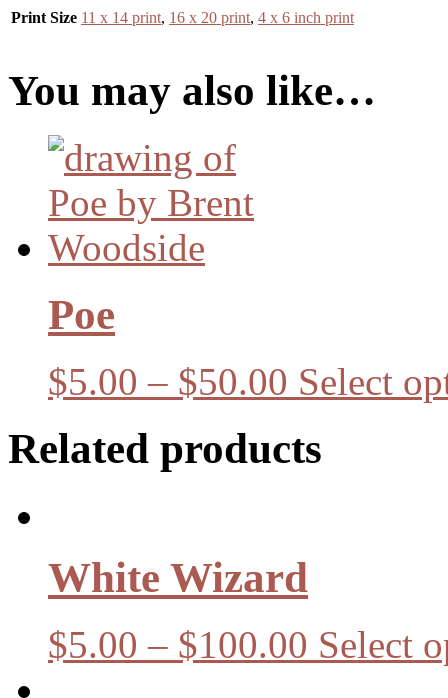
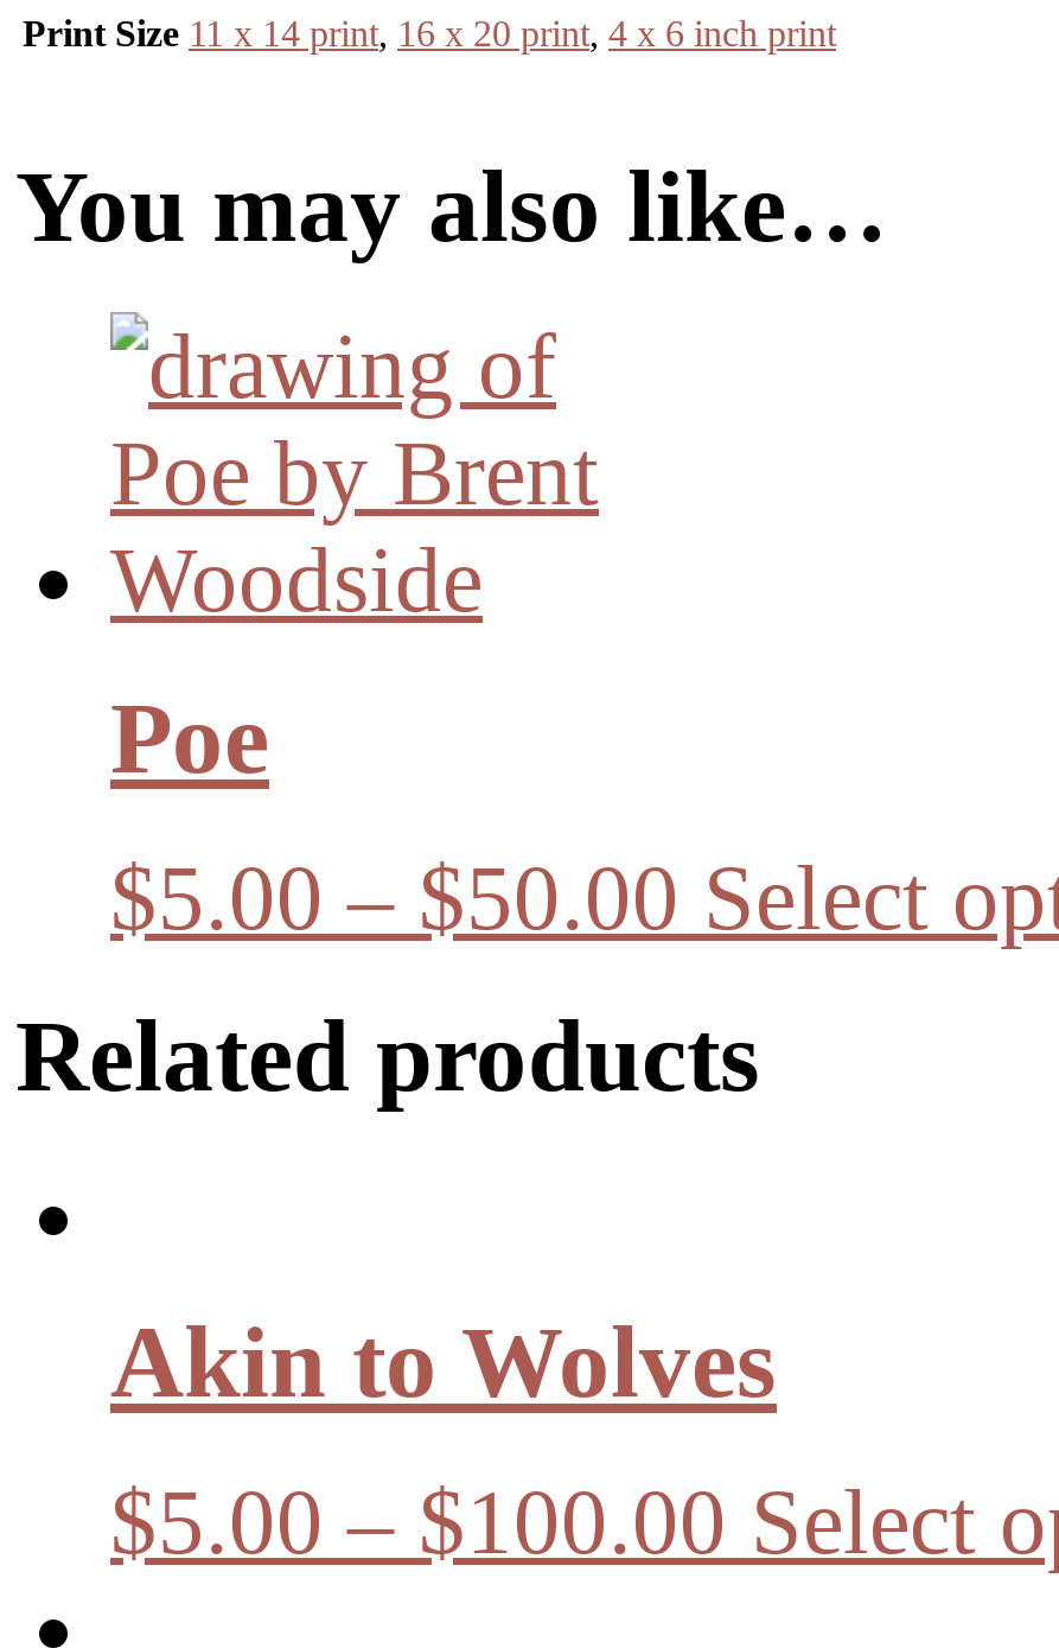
- White Wizard
+ Akin to Wolves
